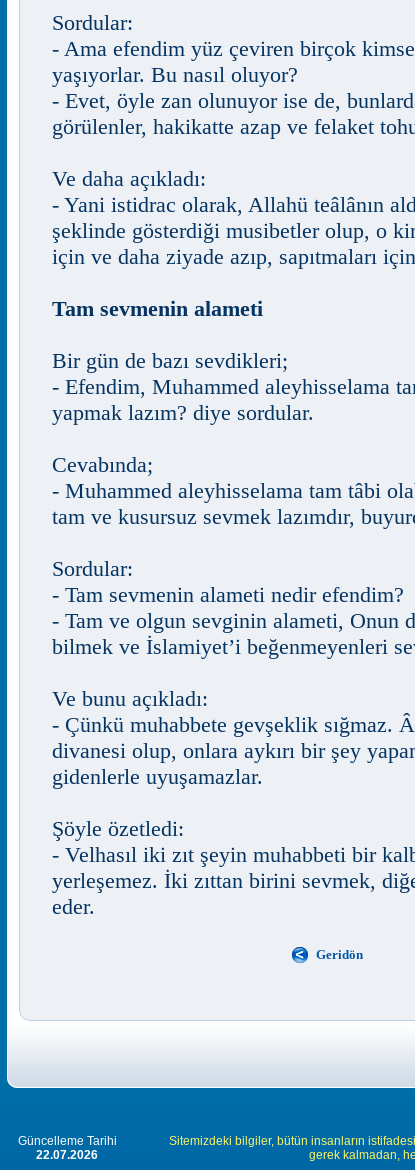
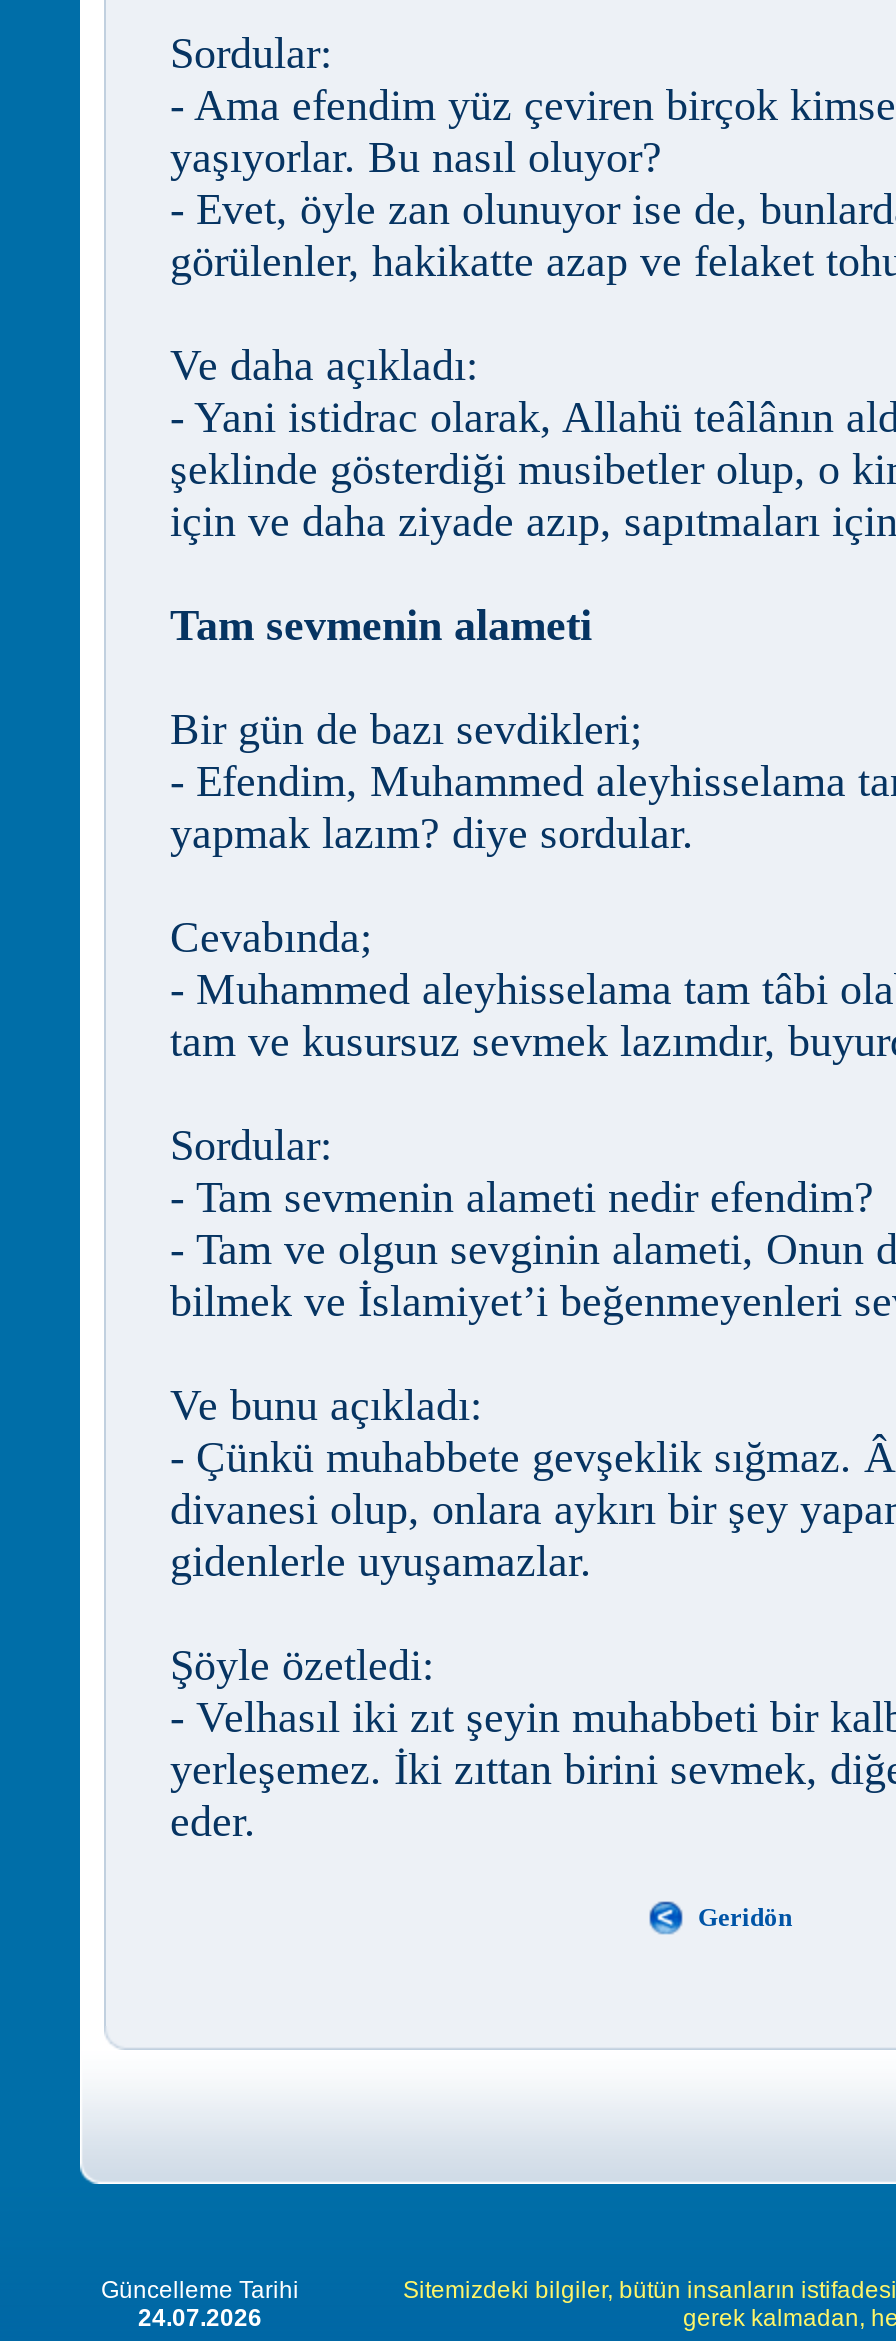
- 22.07.2026
+ 24.07.2026
